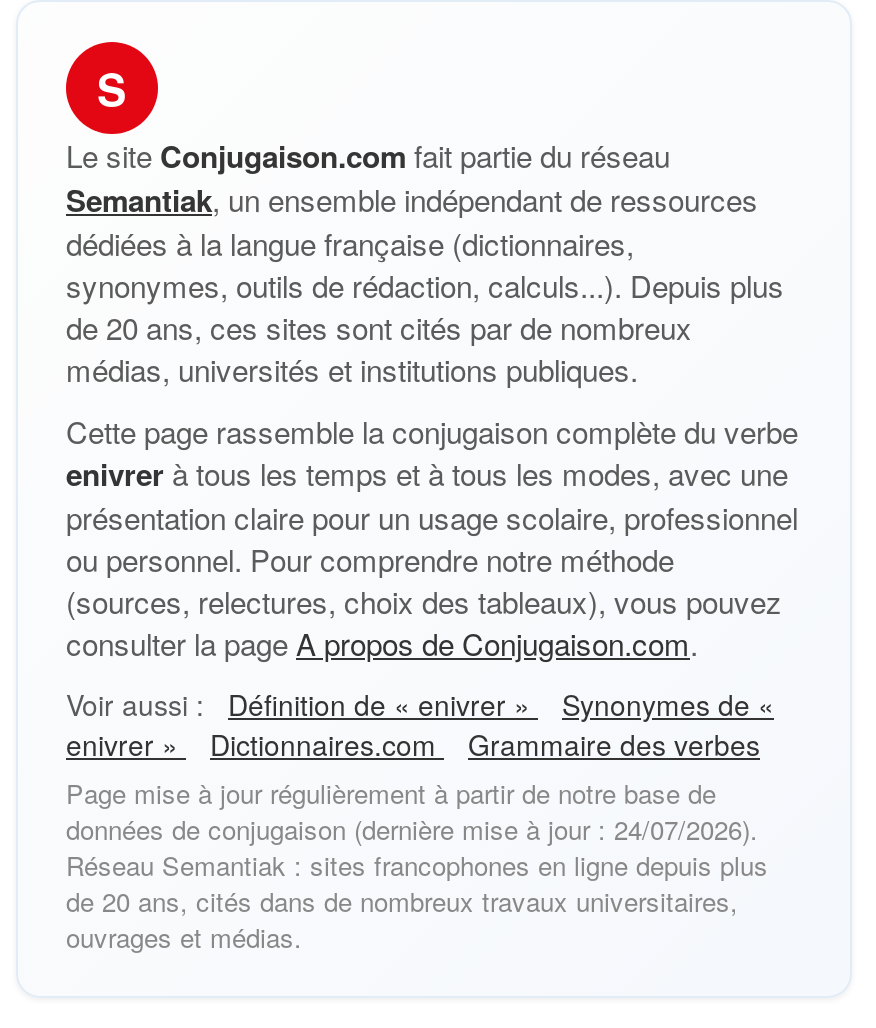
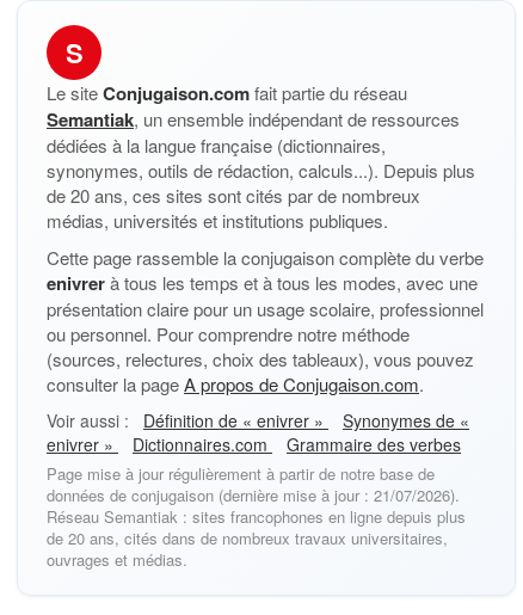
- données de conjugaison (dernière mise à jour : 24/07/2026).
+ données de conjugaison (dernière mise à jour : 21/07/2026).
